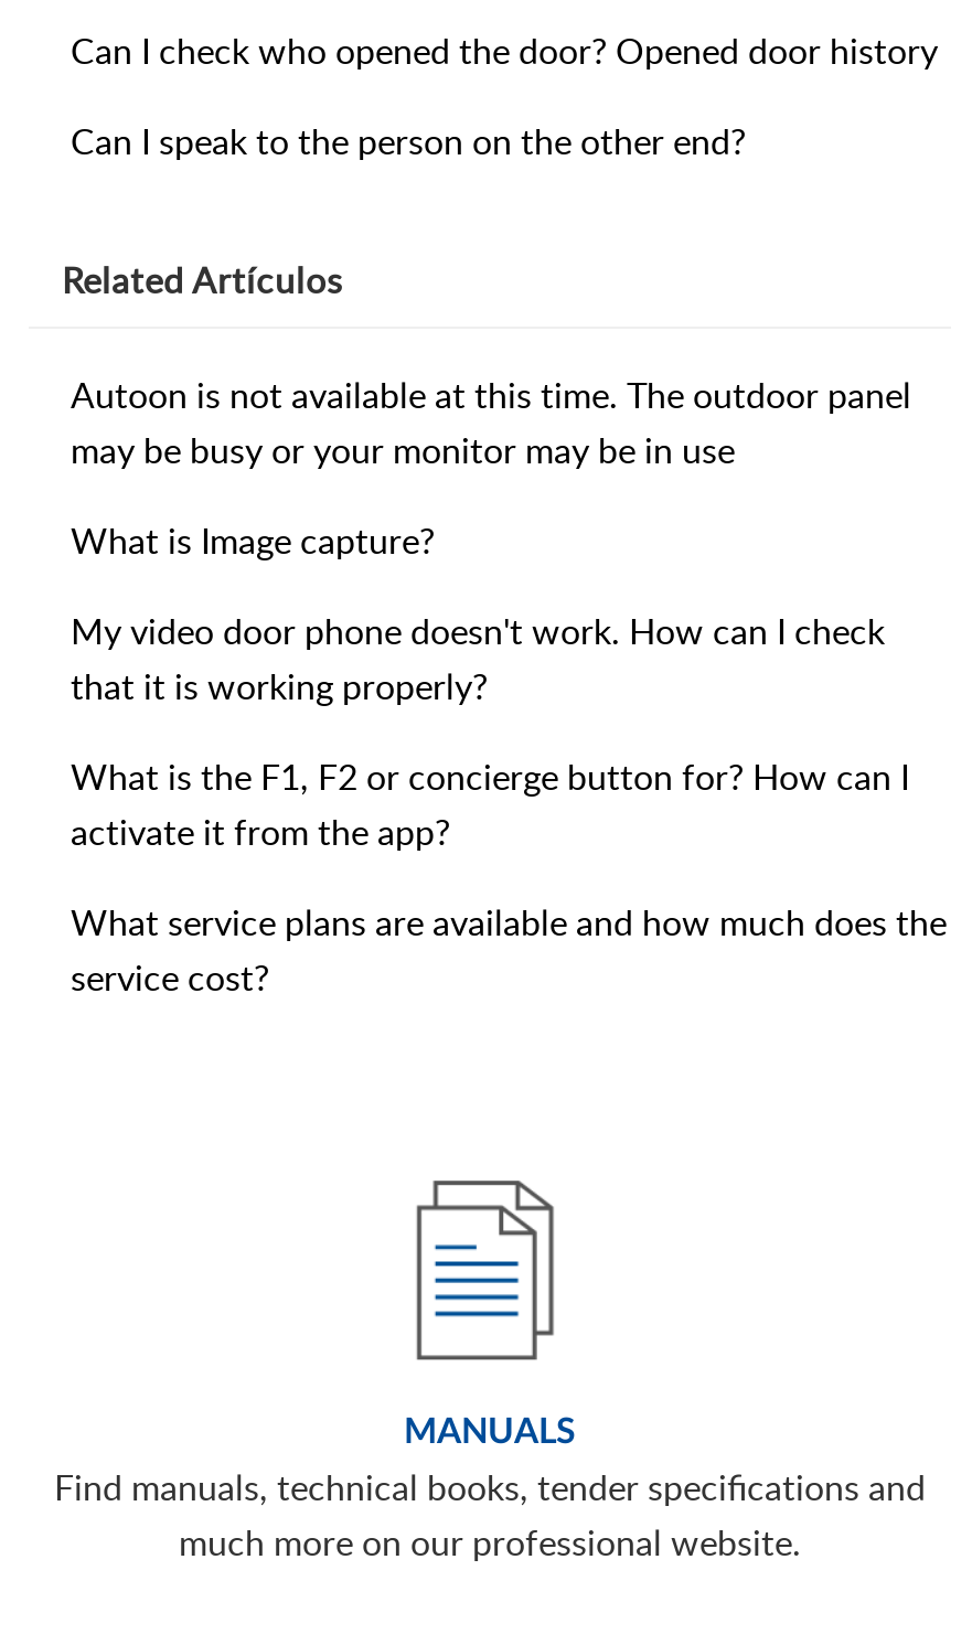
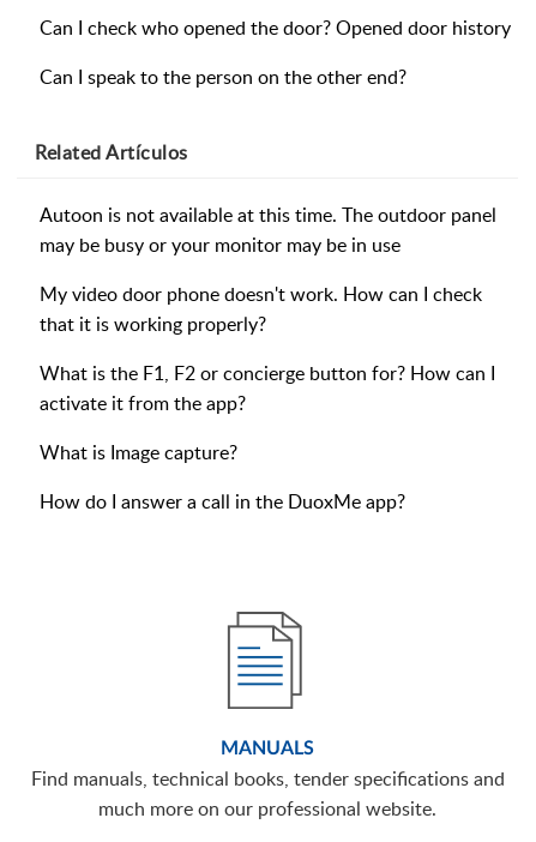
moved down: What is Image capture?

moved up: My video door phone doesn't work. How can I check | that it is working properly? | What is the F1, F2 or concierge button for? How can I | activate it from the app?

- What service plans are available and how much does the
- service cost?
+ How do I answer a call in the DuoxMe app?
